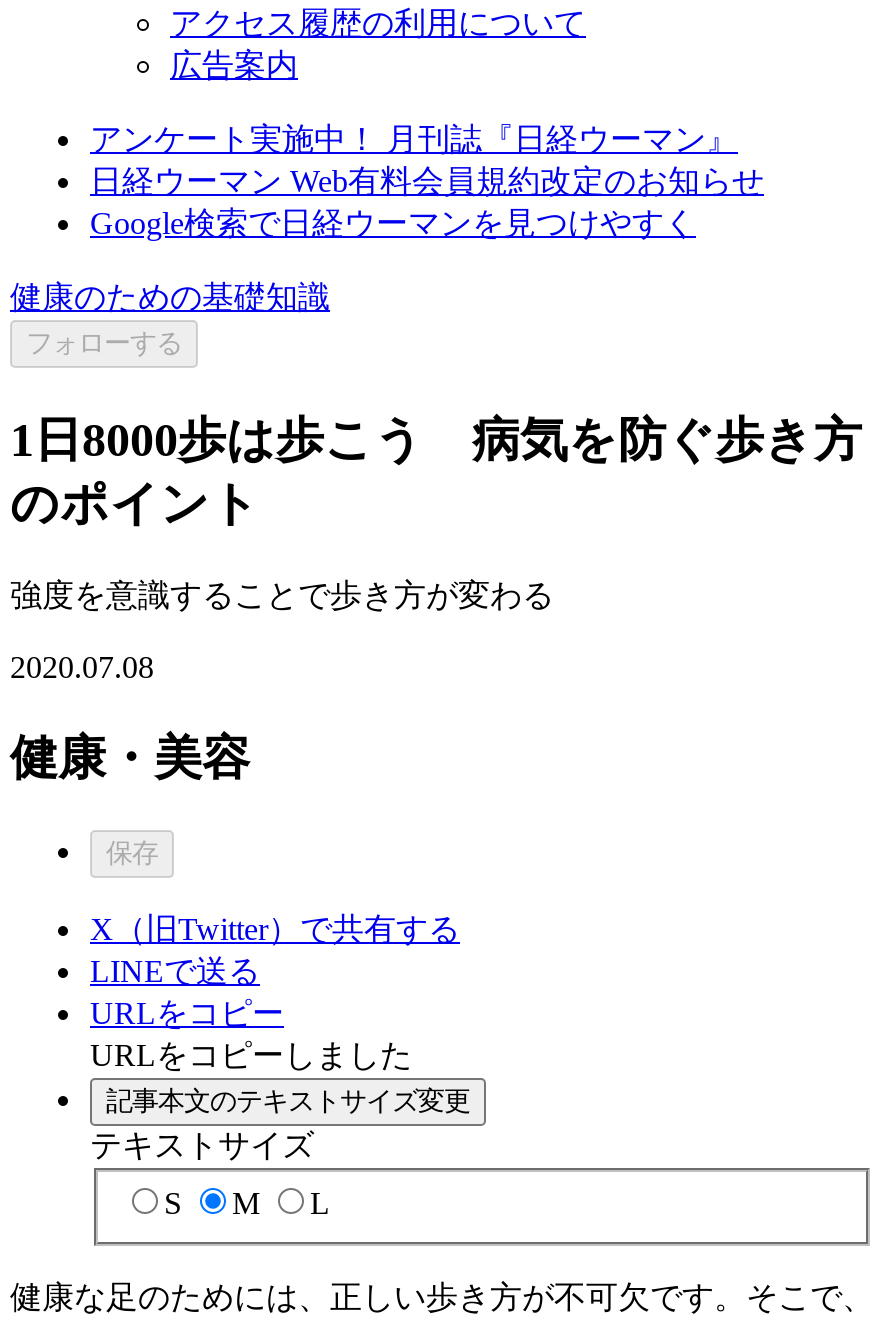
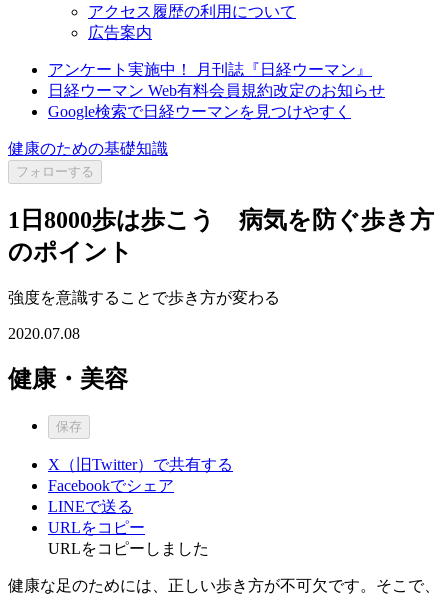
+ Facebookでシェア

moved down: LINEで送る | URLをコピー | URLをコピーしました

- 記事本文のテキストサイズ変更
- テキストサイズ
- S
- M
- L
